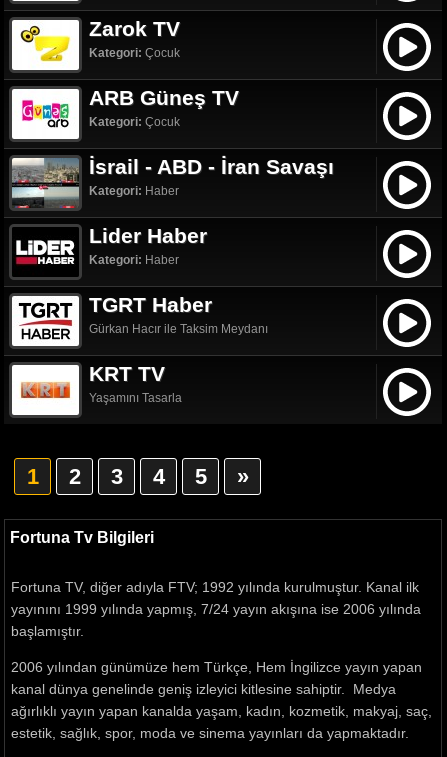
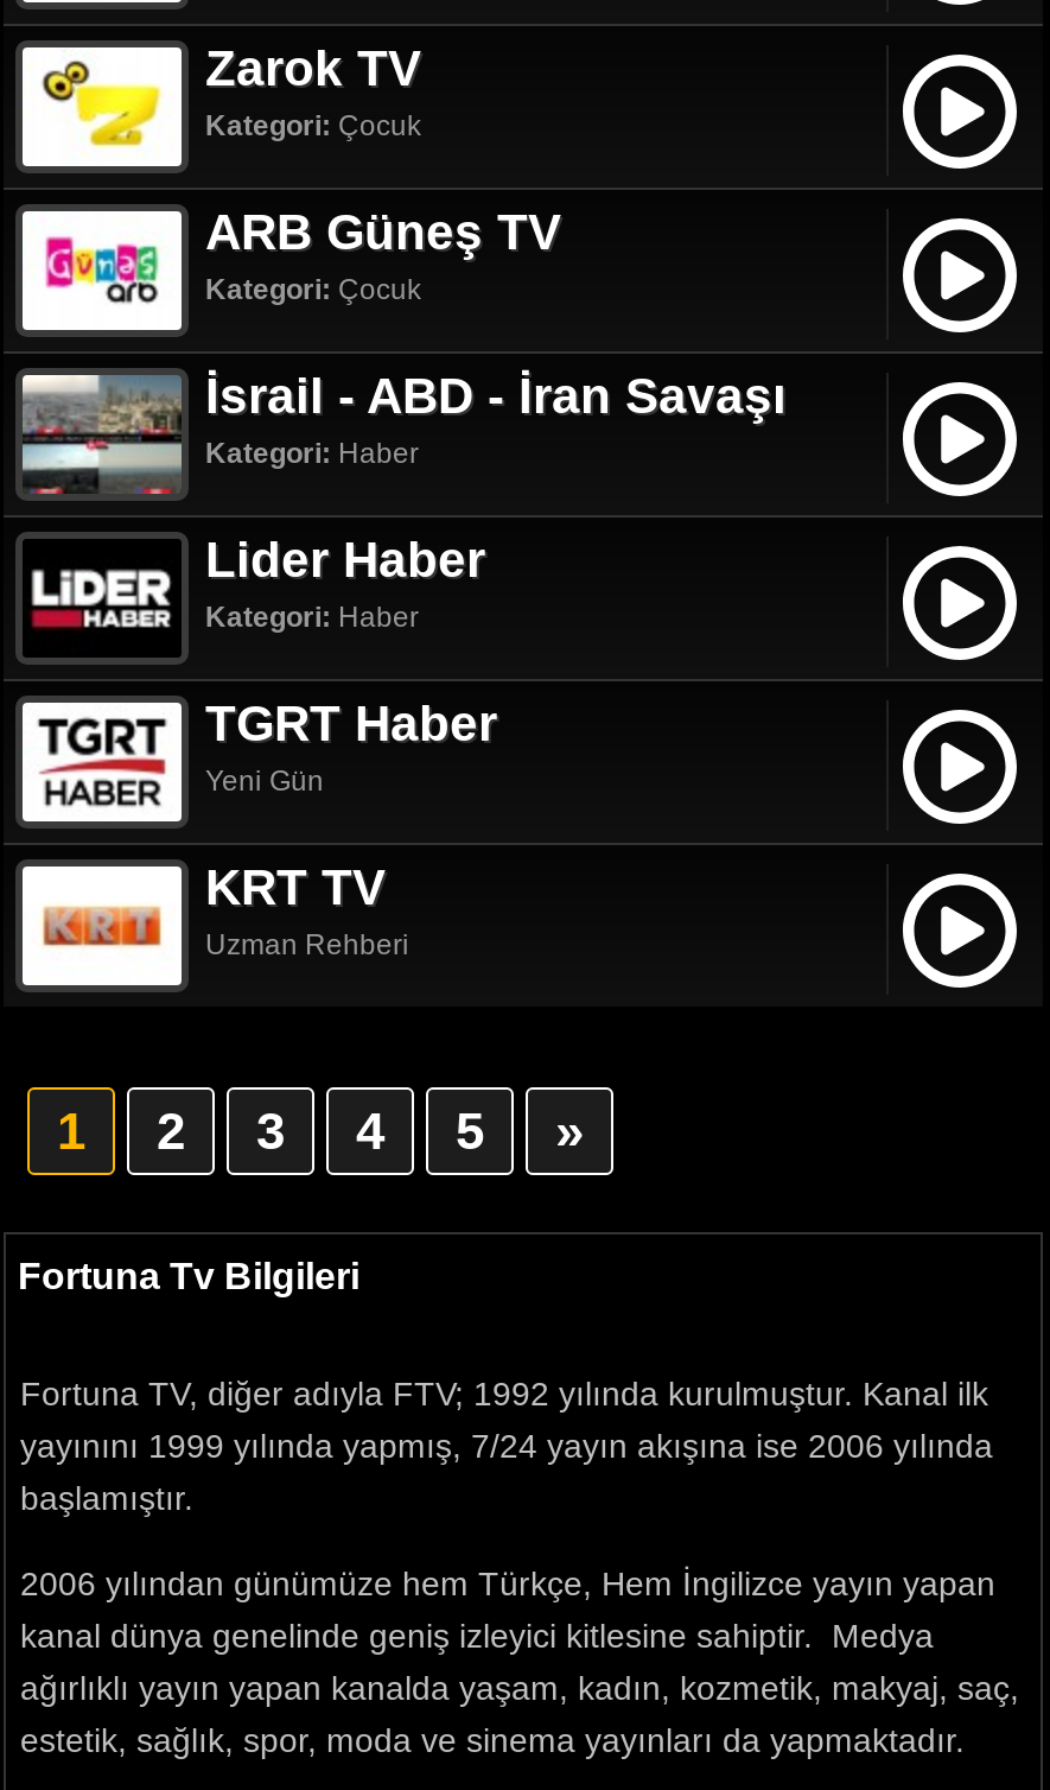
- Gürkan Hacır ile Taksim Meydanı
+ Yeni Gün

- Yaşamını Tasarla
+ Uzman Rehberi
